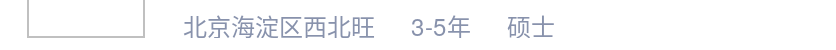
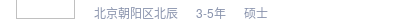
- 北京海淀区西北旺
+ 北京朝阳区北辰
